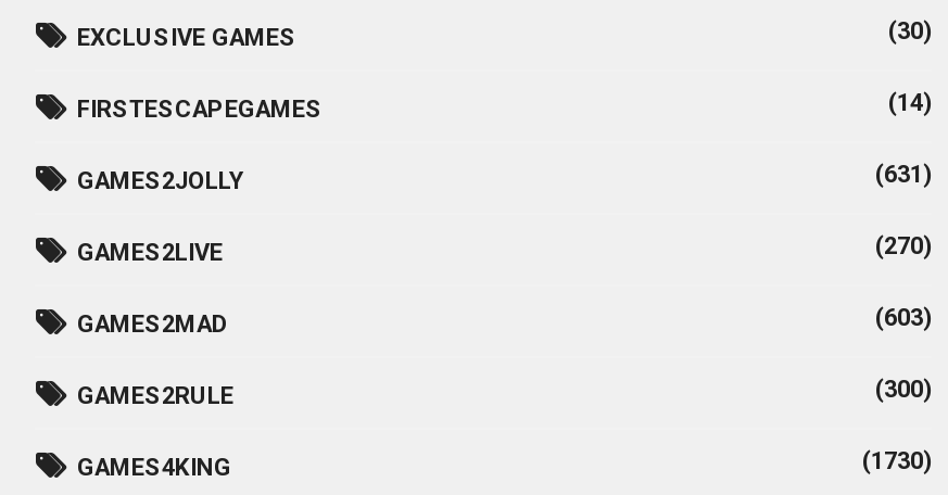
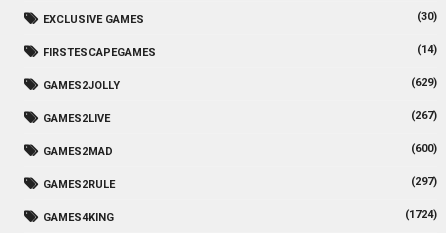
- (631)
+ (629)

- (270)
+ (267)

- (603)
+ (600)

- (300)
+ (297)

- (1730)
+ (1724)
